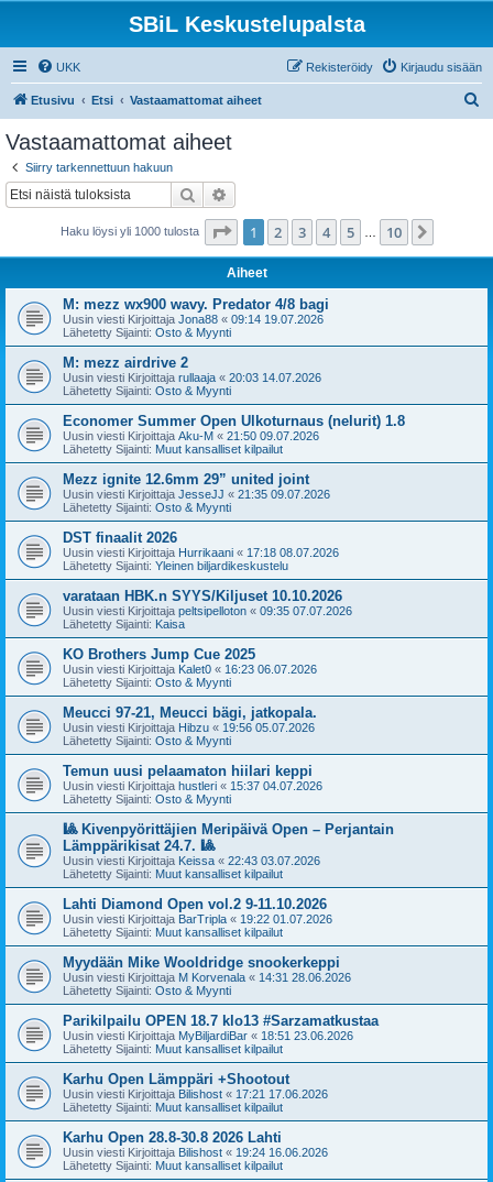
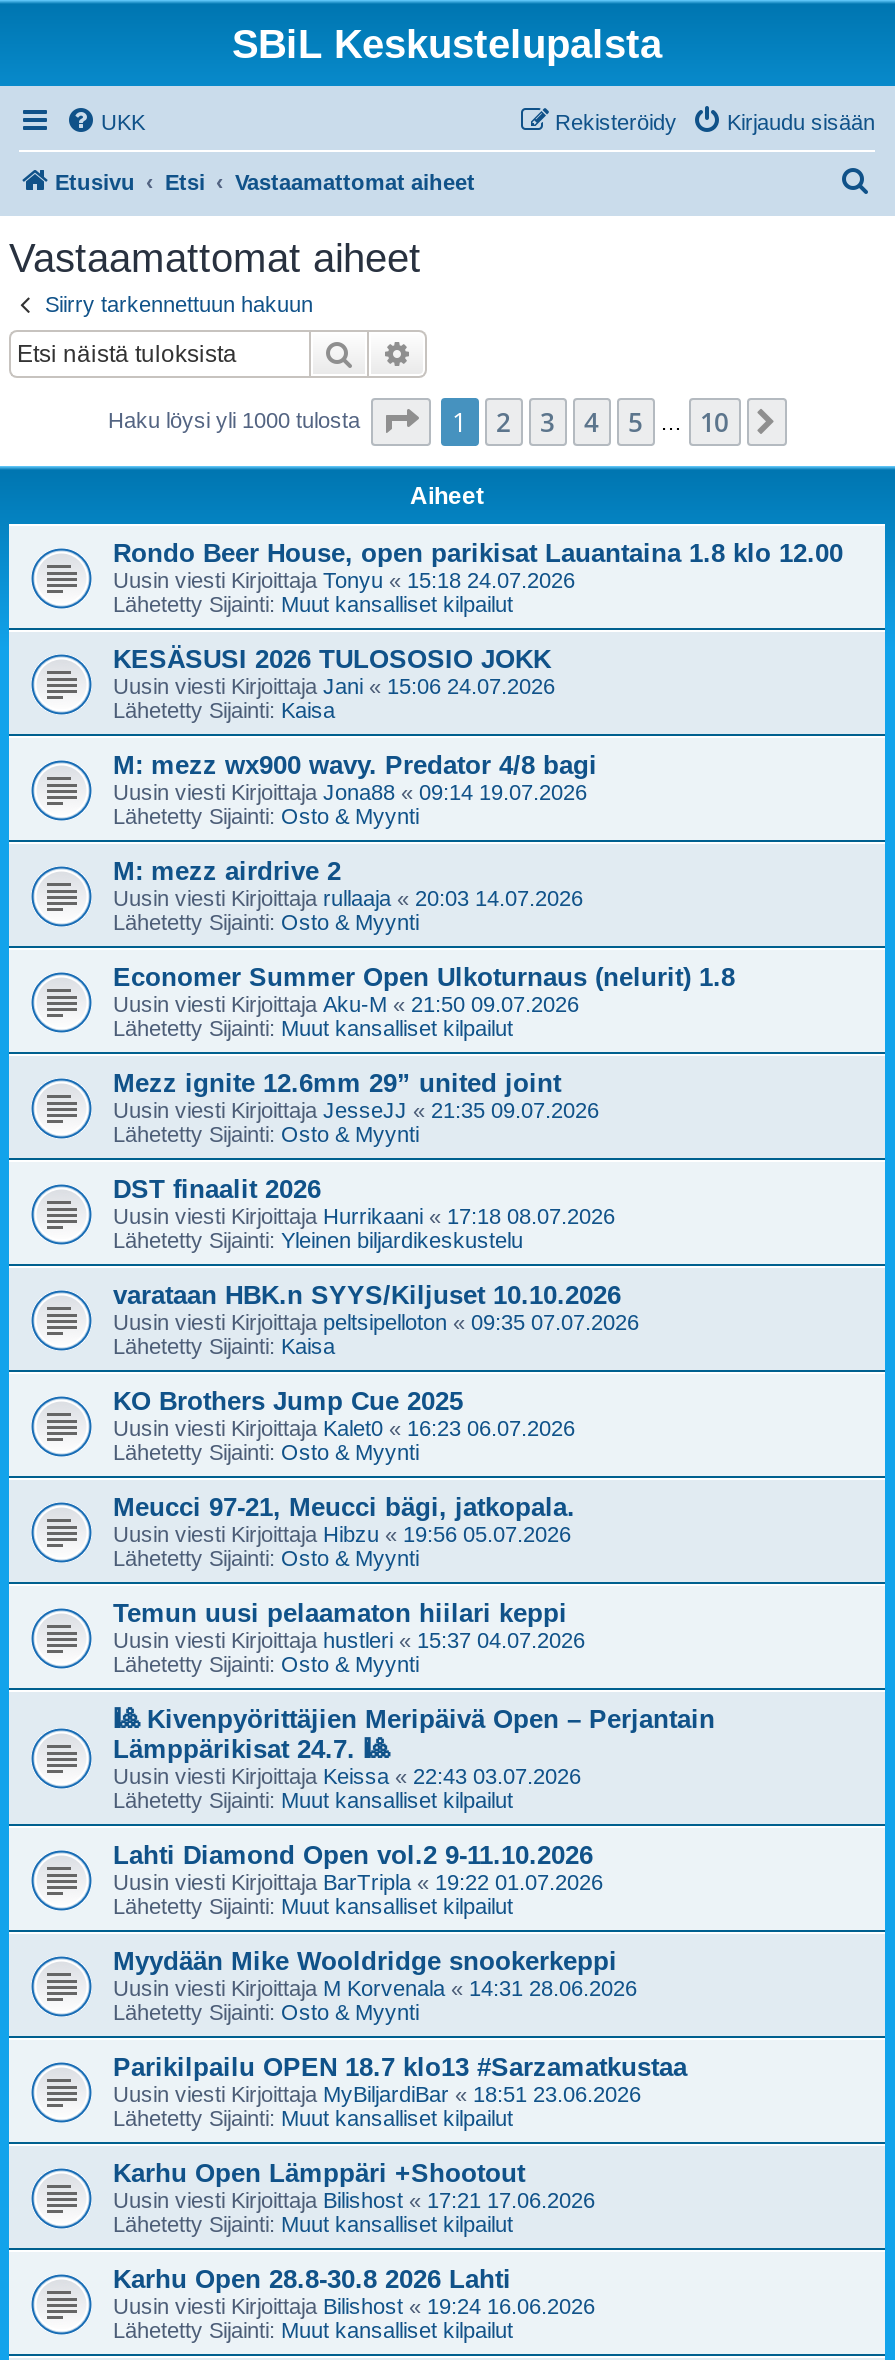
+ Rondo Beer House, open parikisat Lauantaina 1.8 klo 12.00
+ Uusin viesti Kirjoittaja Tonyu «15:18 24.07.2026
+ Lähetetty Sijainti: Muut kansalliset kilpailut
+ KESÄSUSI 2026 TULOSOSIO JOKK
+ Uusin viesti Kirjoittaja Jani «15:06 24.07.2026
+ Lähetetty Sijainti: Kaisa
